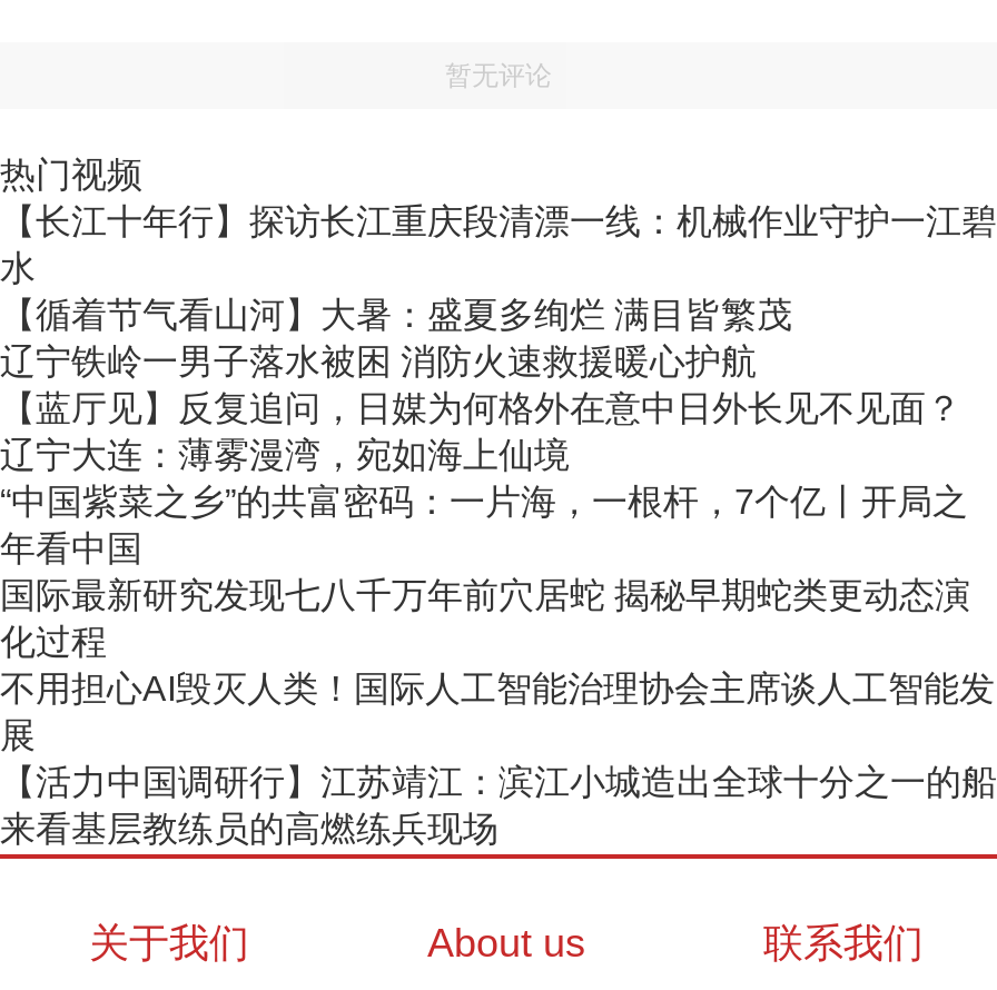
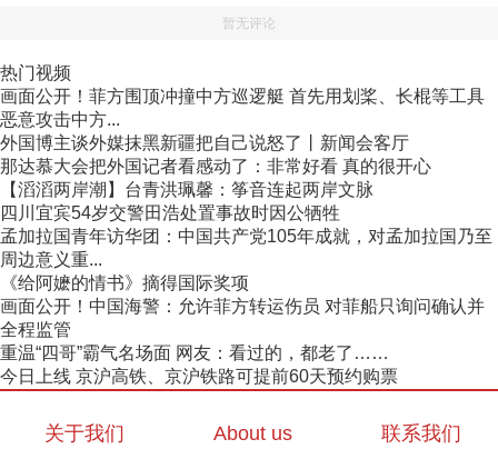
- 【长江十年行】探访长江重庆段清漂一线：机械作业守护一江碧
- 水
- 【循着节气看山河】大暑：盛夏多绚烂 满目皆繁茂
- 辽宁铁岭一男子落水被困 消防火速救援暖心护航
- 【蓝厅见】反复追问，日媒为何格外在意中日外长见不见面？
- 辽宁大连：薄雾漫湾，宛如海上仙境
- “中国紫菜之乡”的共富密码：一片海，一根杆，7个亿丨开局之
- 年看中国
- 国际最新研究发现七八千万年前穴居蛇 揭秘早期蛇类更动态演
- 化过程
- 不用担心AI毁灭人类！国际人工智能治理协会主席谈人工智能发
- 展
- 【活力中国调研行】江苏靖江：滨江小城造出全球十分之一的船
- 来看基层教练员的高燃练兵现场
+ 画面公开！菲方围顶冲撞中方巡逻艇 首先用划桨、长棍等工具
+ 恶意攻击中方...
+ 外国博主谈外媒抹黑新疆把自己说怒了丨新闻会客厅
+ 那达慕大会把外国记者看感动了：非常好看 真的很开心
+ 【滔滔两岸潮】台青洪珮馨：筝音连起两岸文脉
+ 四川宜宾54岁交警田浩处置事故时因公牺牲
+ 孟加拉国青年访华团：中国共产党105年成就，对孟加拉国乃至
+ 周边意义重...
+ 《给阿嬷的情书》摘得国际奖项
+ 画面公开！中国海警：允许菲方转运伤员 对菲船只询问确认并
+ 全程监管
+ 重温“四哥”霸气名场面 网友：看过的，都老了……
+ 今日上线 京沪高铁、京沪铁路可提前60天预约购票
